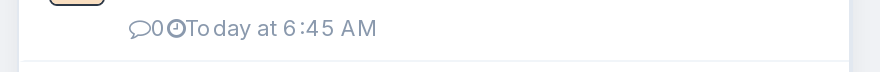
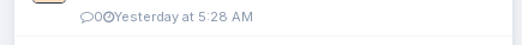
- Today at 6:45 AM
+ Yesterday at 5:28 AM
